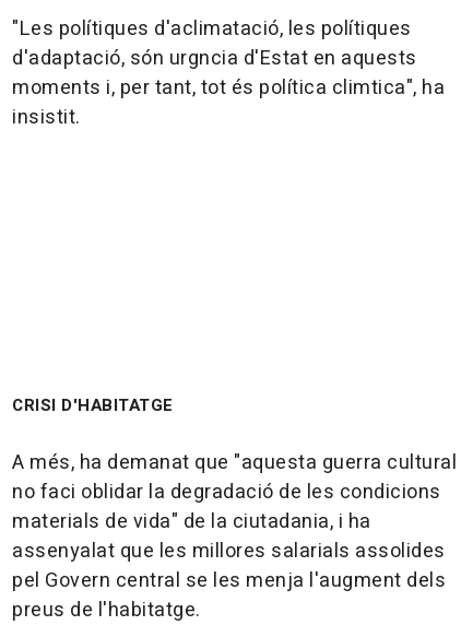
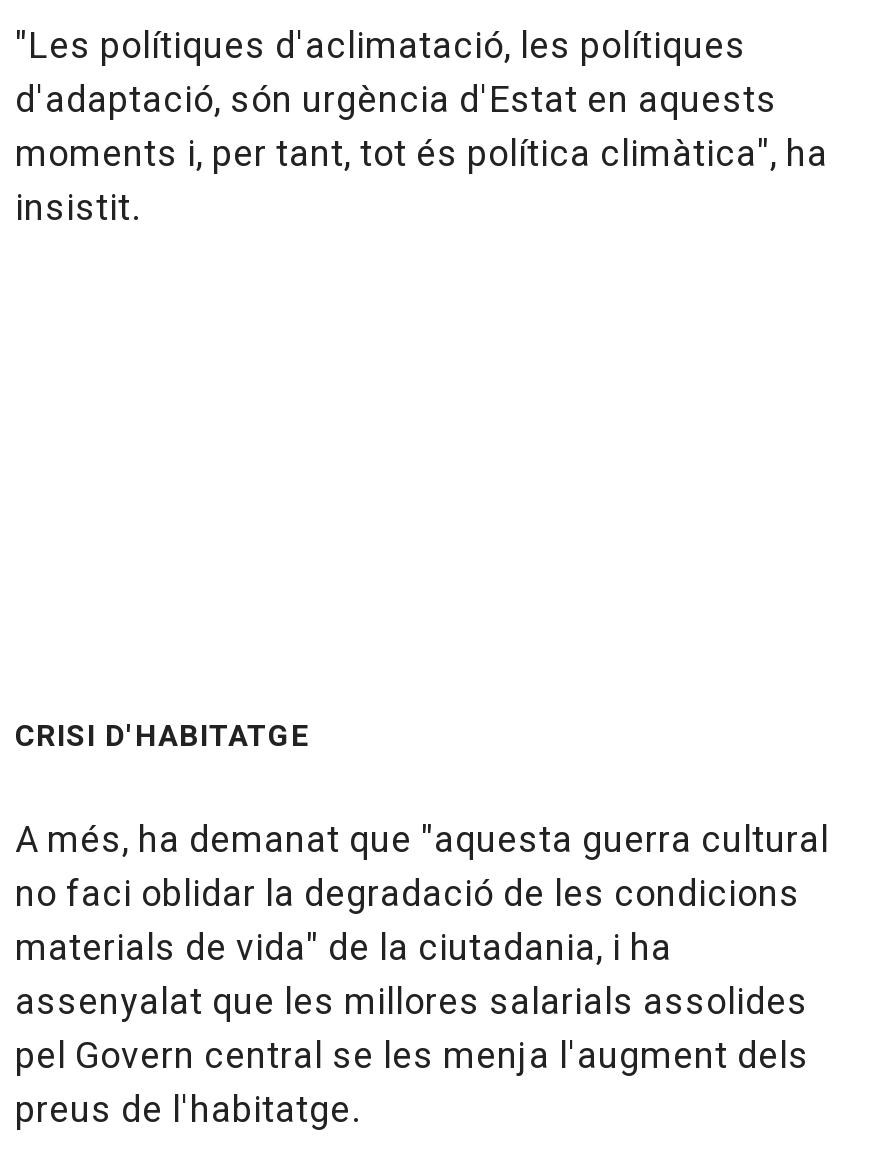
- d'adaptació, són urgncia d'Estat en aquests
+ d'adaptació, són urgència d'Estat en aquests

- moments i, per tant, tot és política climtica", ha
+ moments i, per tant, tot és política climàtica", ha
